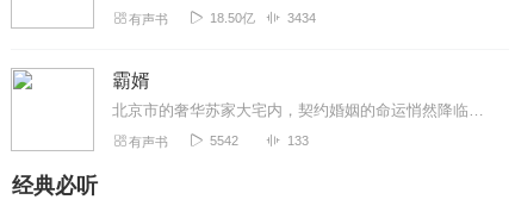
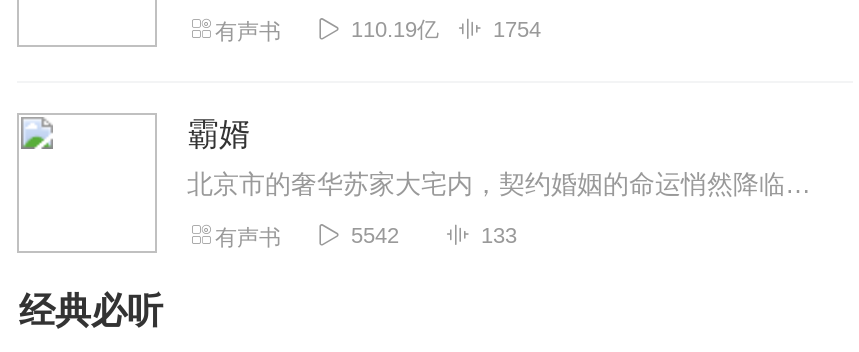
- 18.50亿
+ 110.19亿

- 3434
+ 1754
